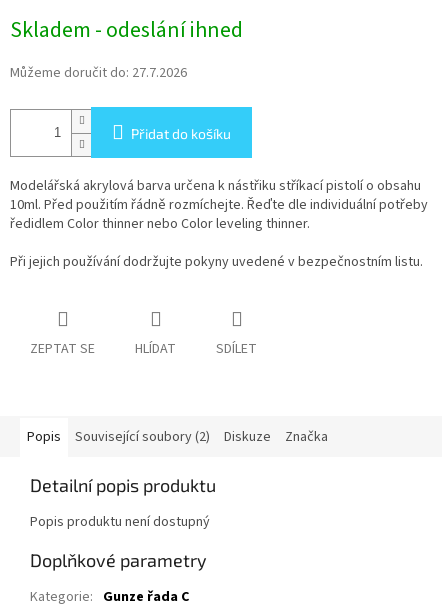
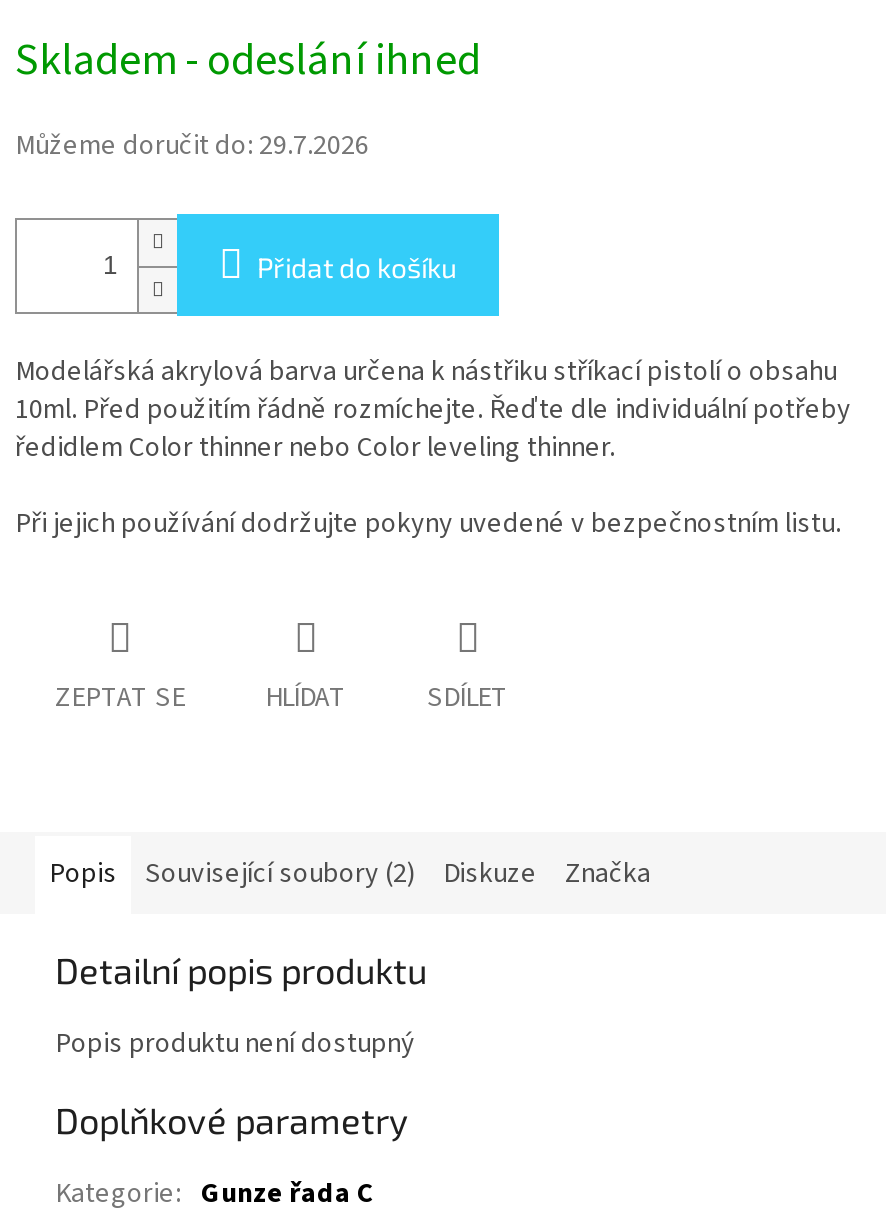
- Můžeme doručit do: 27.7.2026
+ Můžeme doručit do: 29.7.2026
